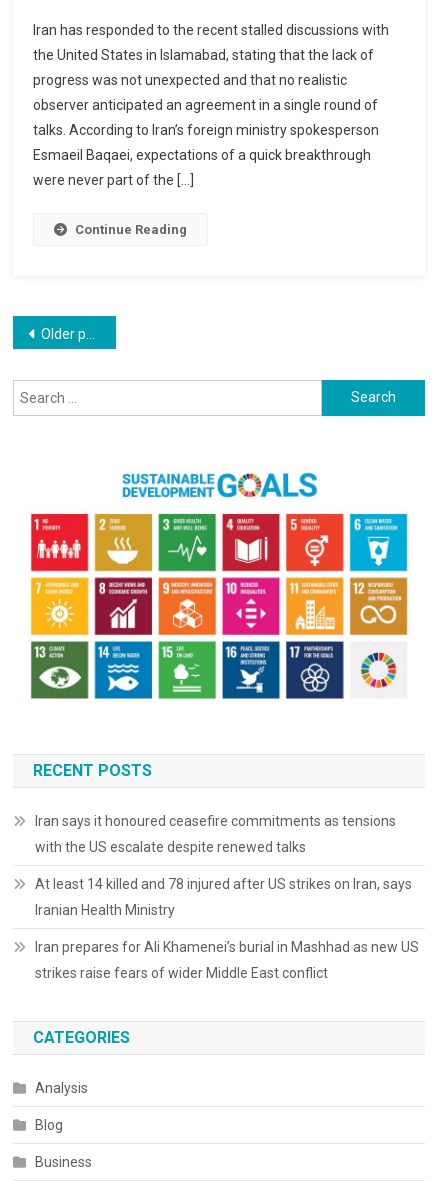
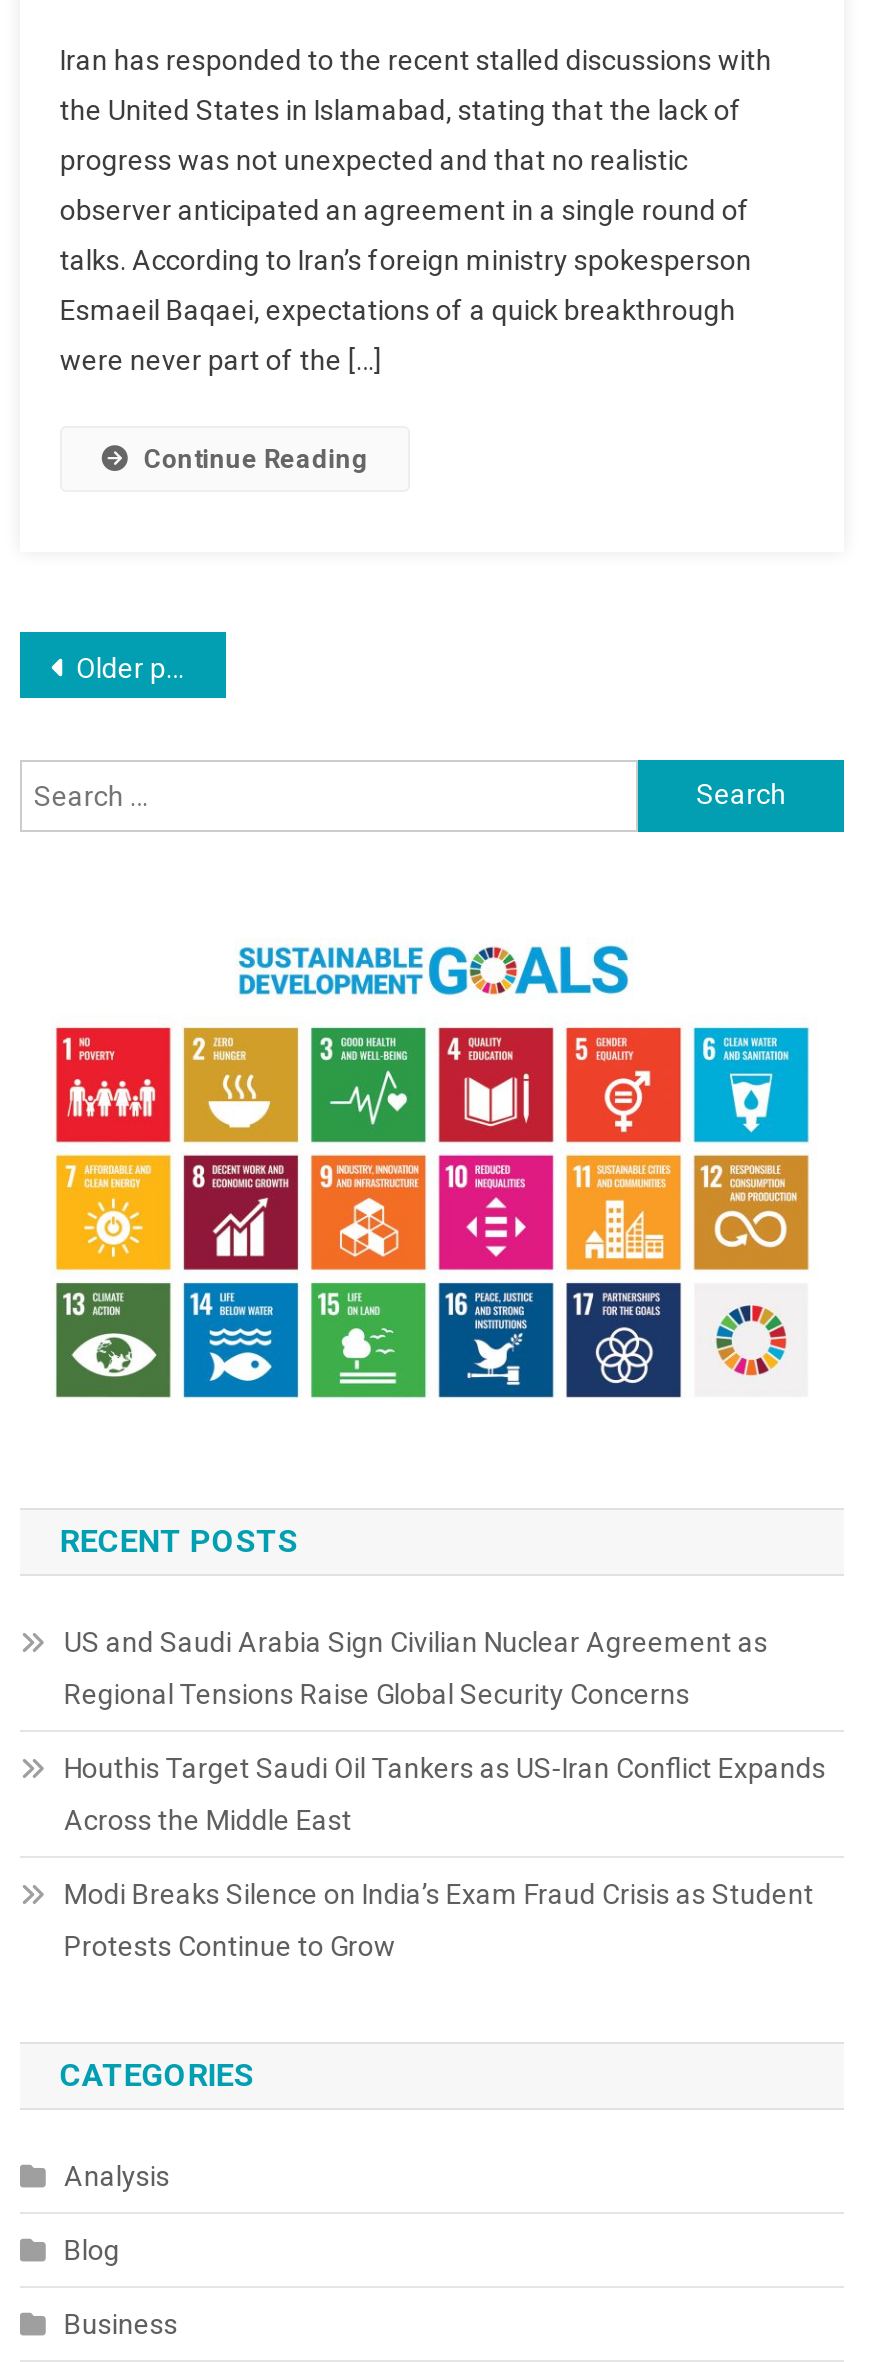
- Iran says it honoured ceasefire commitments as tensions
+ US and Saudi Arabia Sign Civilian Nuclear Agreement as

- with the US escalate despite renewed talks
+ Regional Tensions Raise Global Security Concerns

- At least 14 killed and 78 injured after US strikes on Iran, says
+ Houthis Target Saudi Oil Tankers as US-Iran Conflict Expands

- Iranian Health Ministry
+ Across the Middle East

- Iran prepares for Ali Khamenei’s burial in Mashhad as new US
+ Modi Breaks Silence on India’s Exam Fraud Crisis as Student

- strikes raise fears of wider Middle East conflict
+ Protests Continue to Grow
